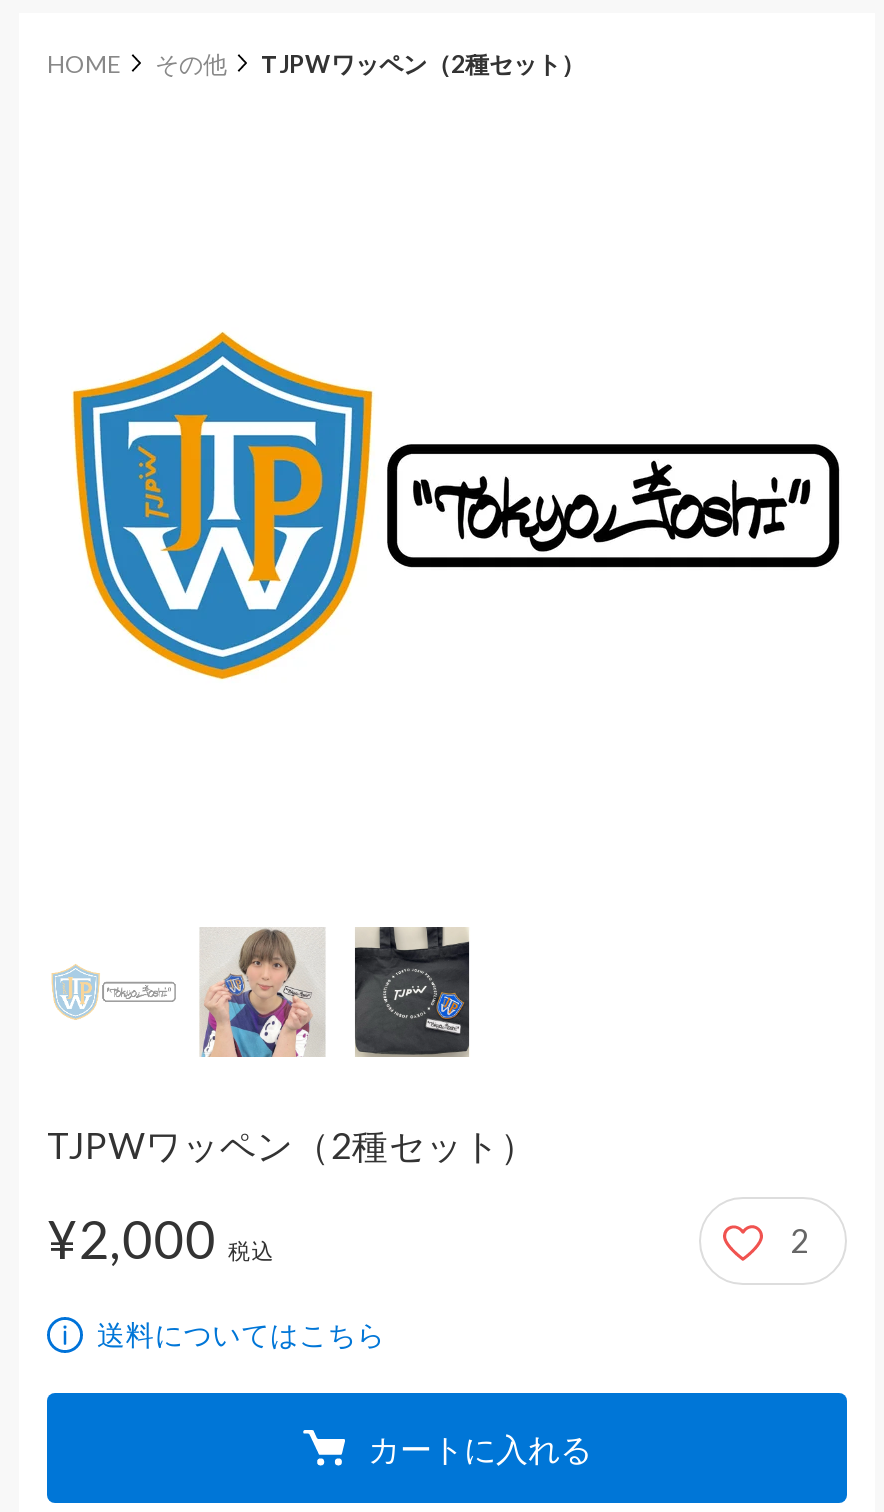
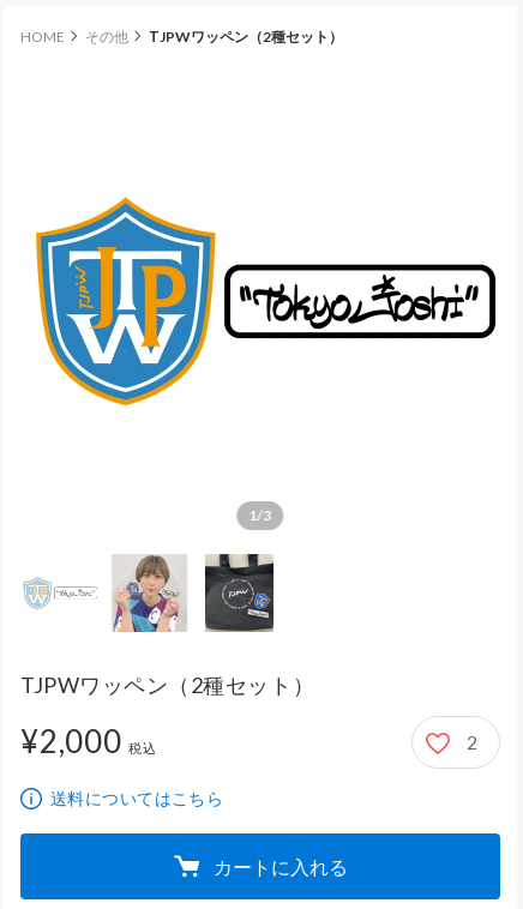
+ 1/3
